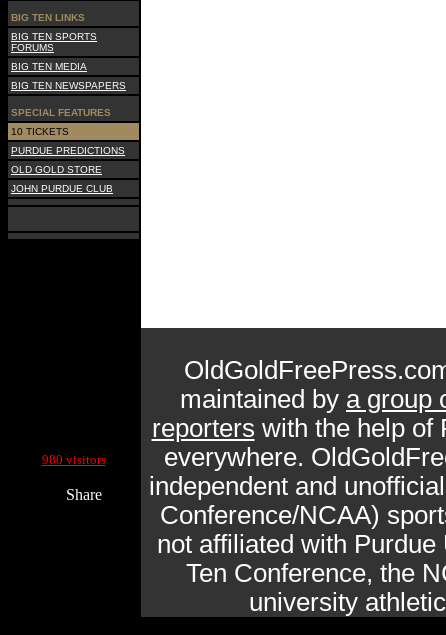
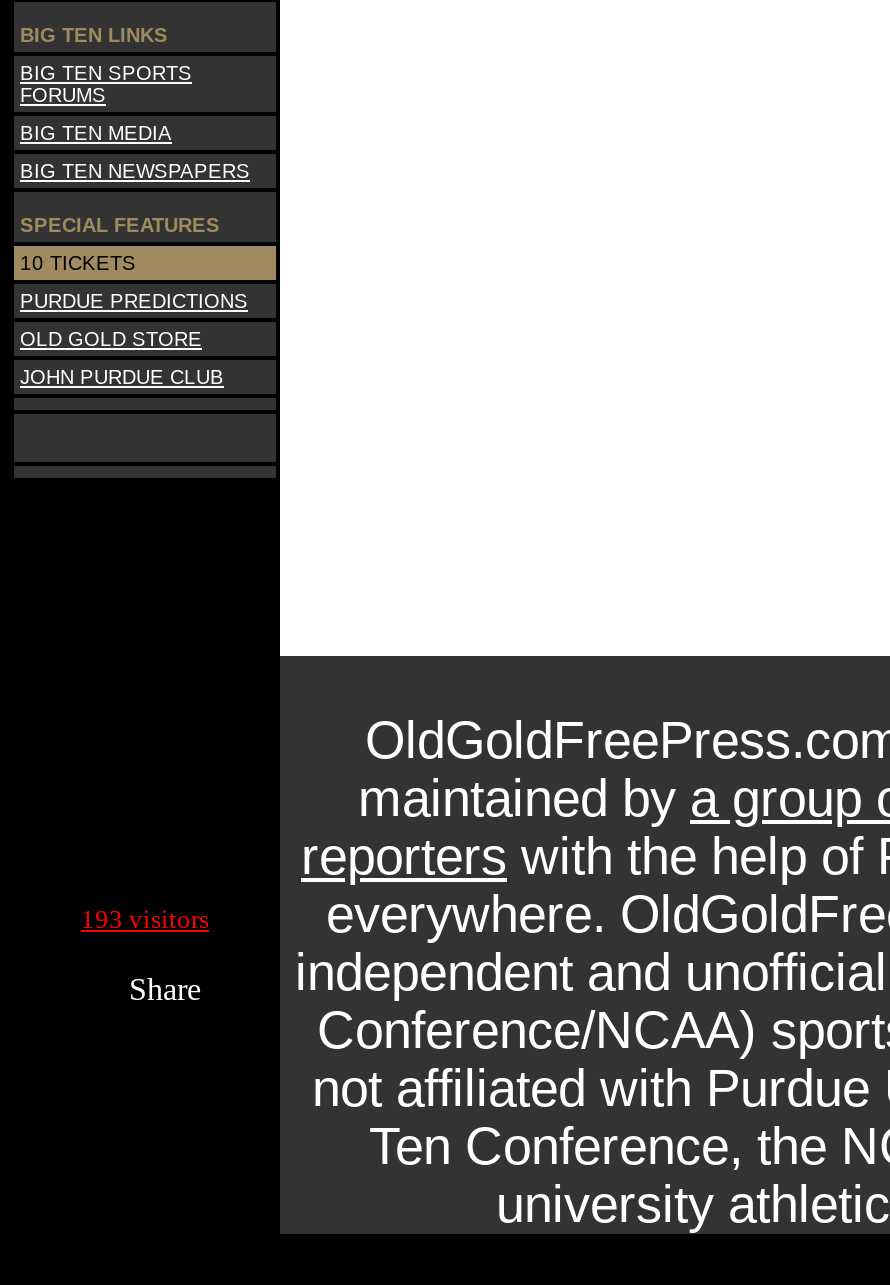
- 980 visitors
+ 193 visitors
